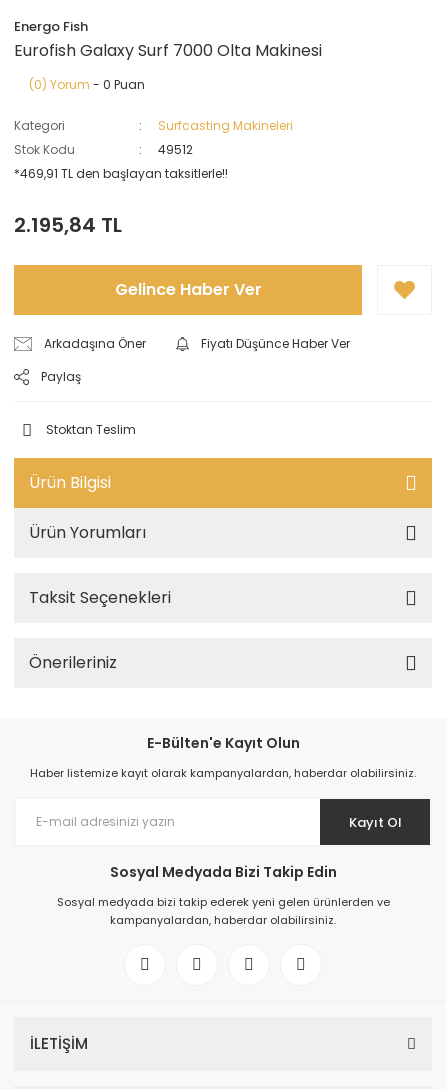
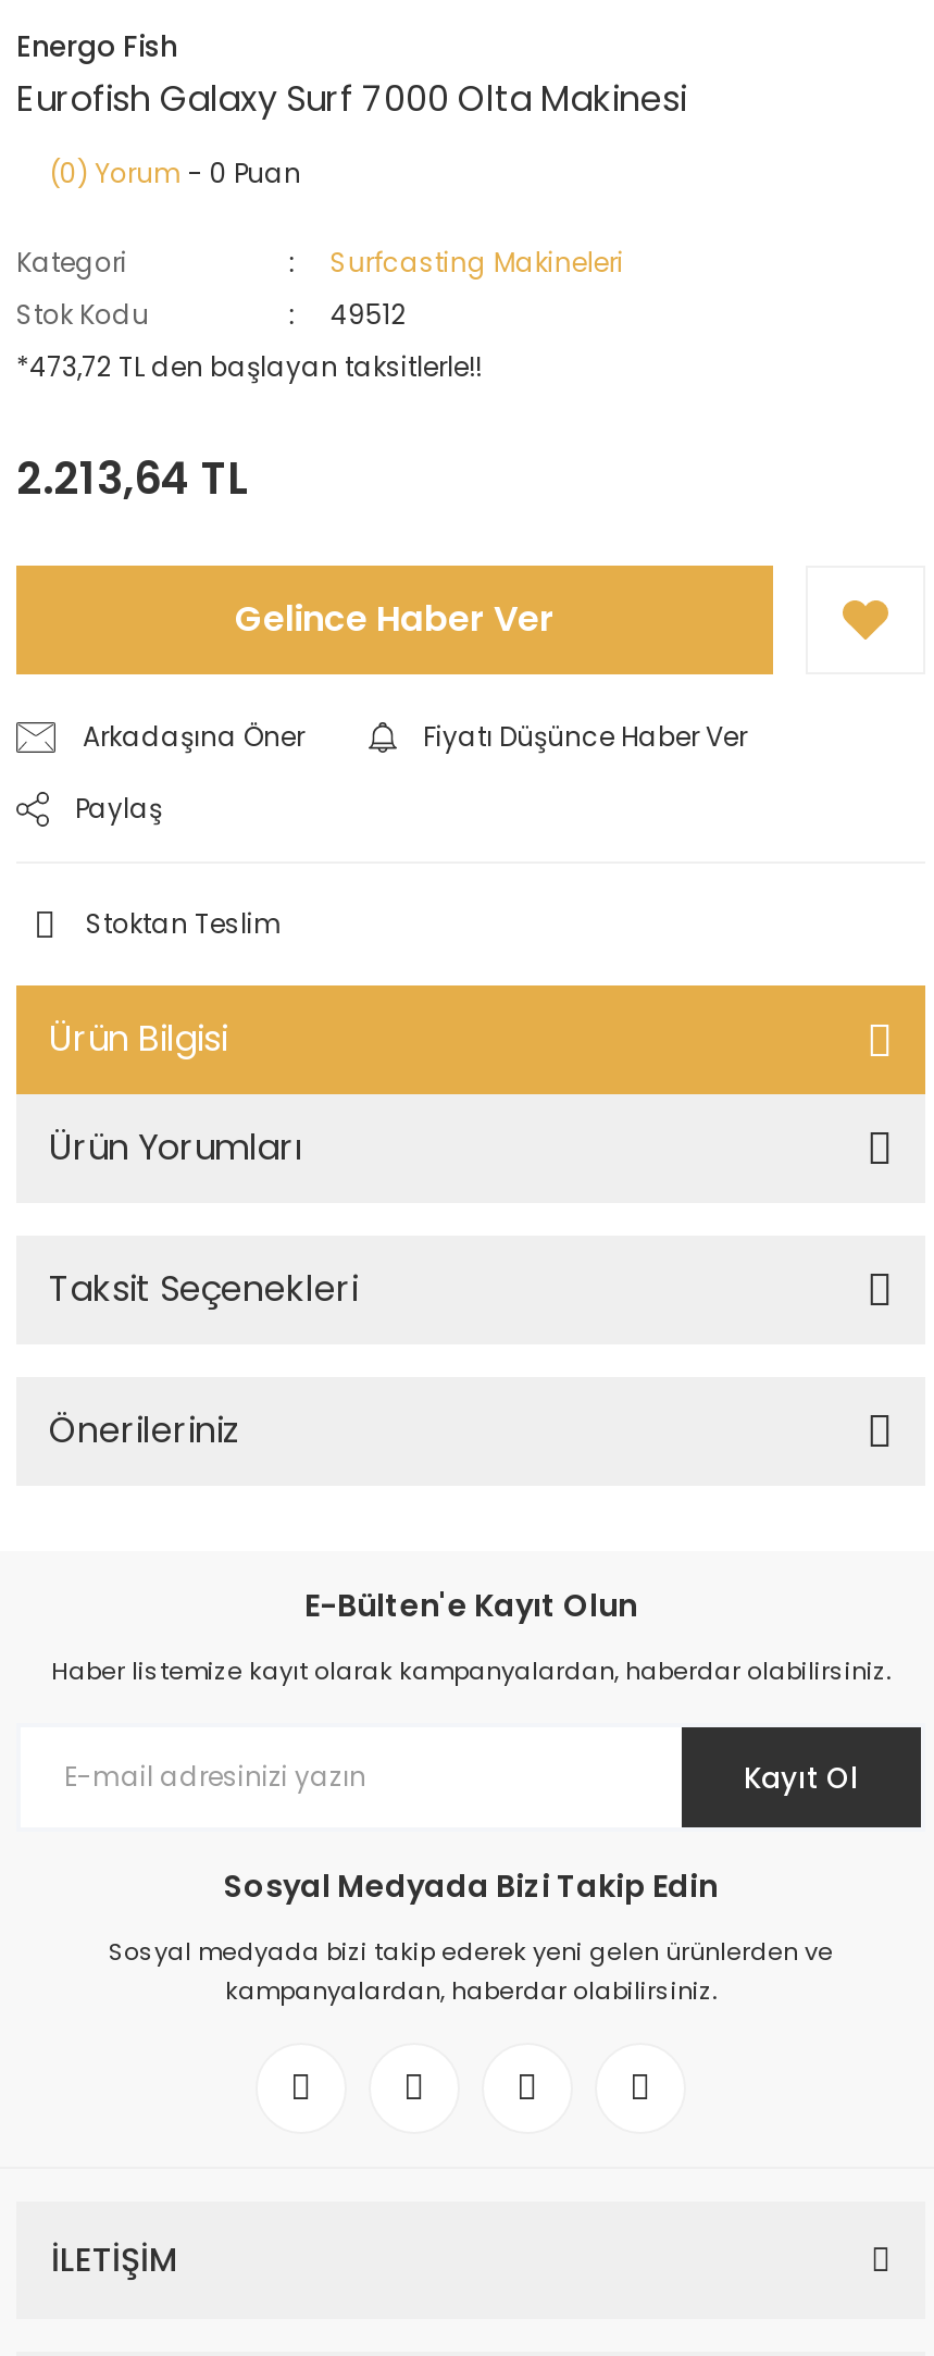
- *469,91 TL den başlayan taksitlerle!!
+ *473,72 TL den başlayan taksitlerle!!

- 2.195,84 TL
+ 2.213,64 TL
